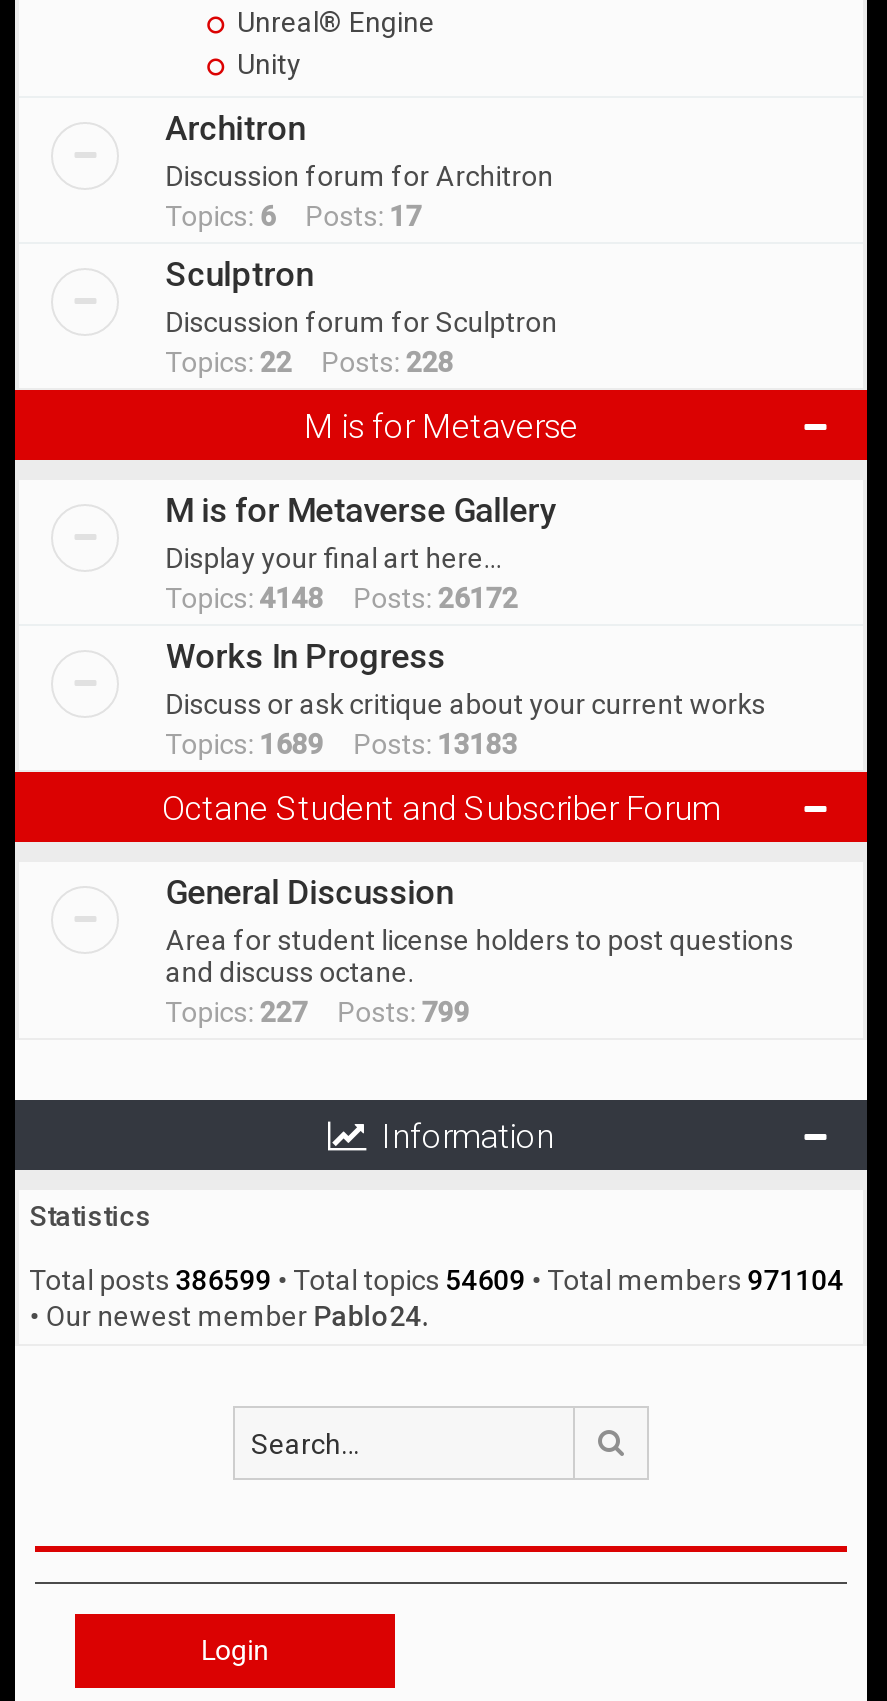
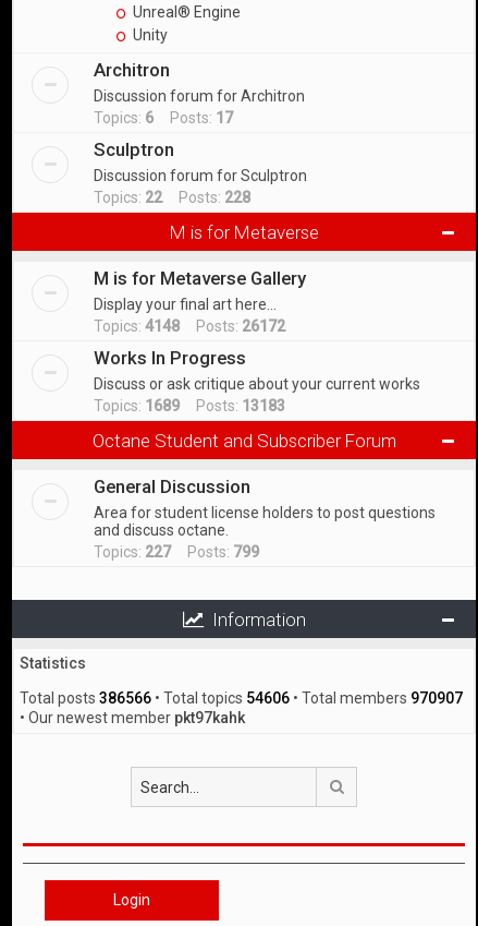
- Total posts 386599 • Total topics 54609 • Total members 971104
+ Total posts 386566 • Total topics 54606 • Total members 970907

- • Our newest member Pablo24.
+ • Our newest member pkt97kahk
